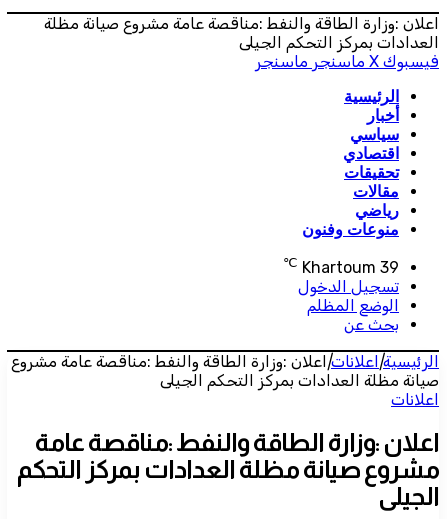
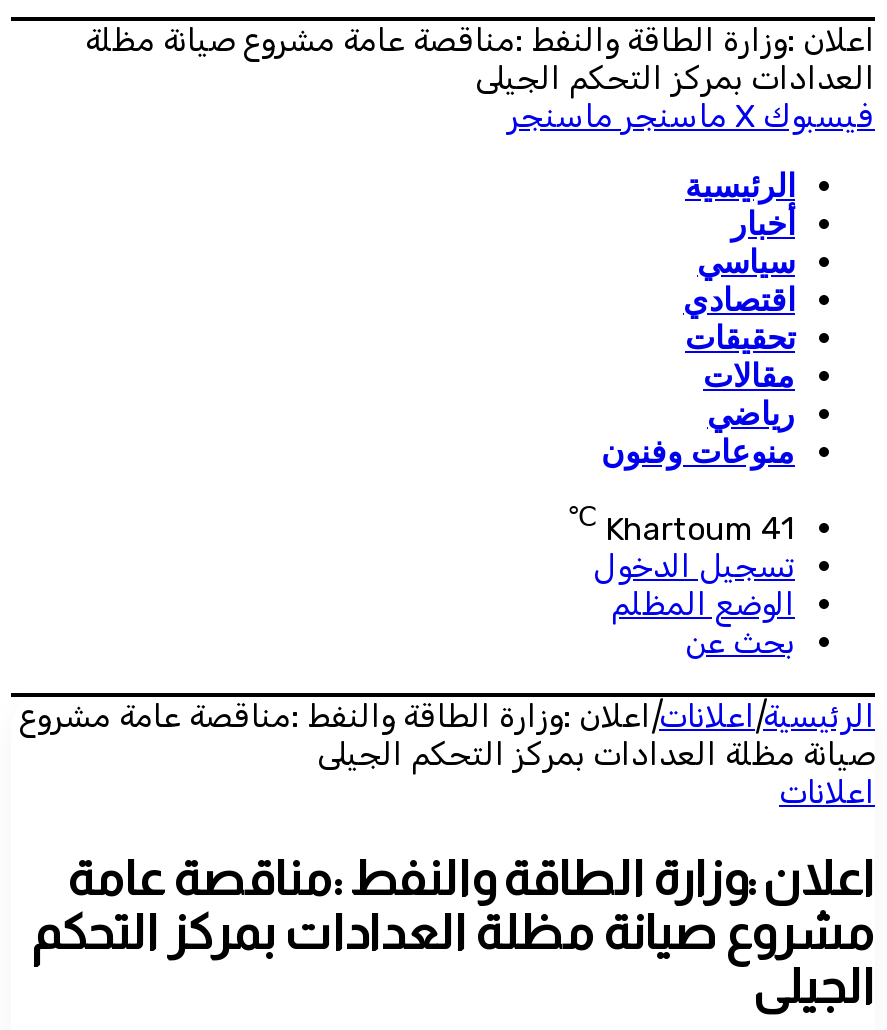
- ℃ Khartoum 39
+ ℃ Khartoum 41
